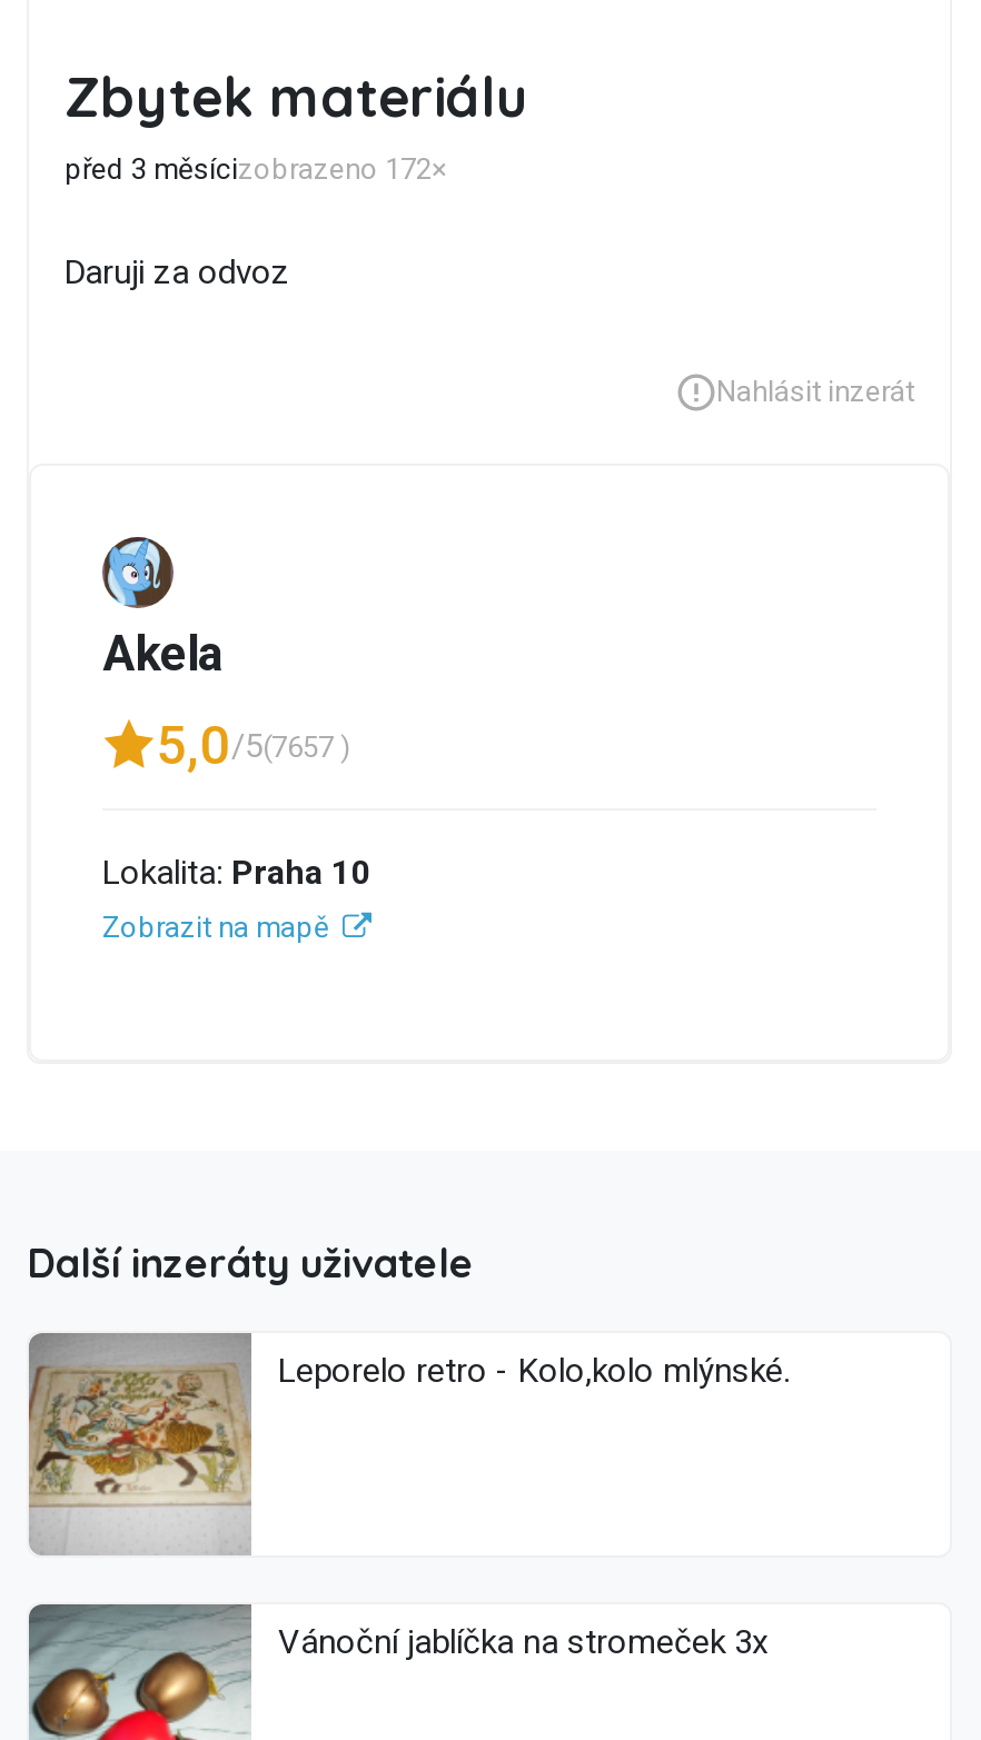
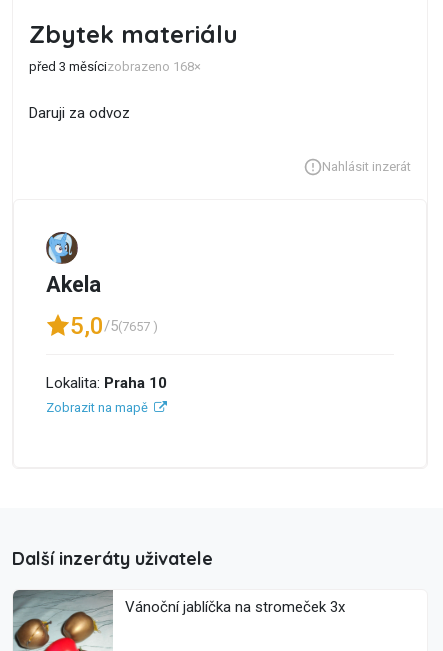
- před 3 měsícizobrazeno 172×
+ před 3 měsícizobrazeno 168×

- [image]
- Leporelo retro - Kolo,kolo mlýnské.
